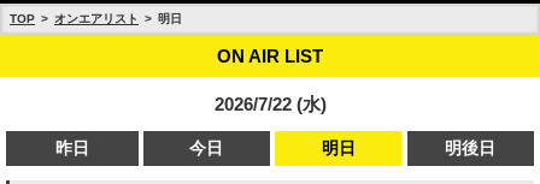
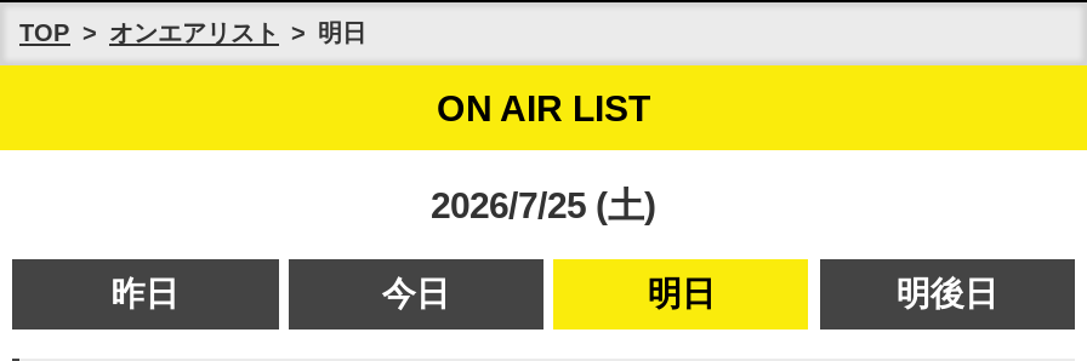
- 2026/7/22 (水)
+ 2026/7/25 (土)
